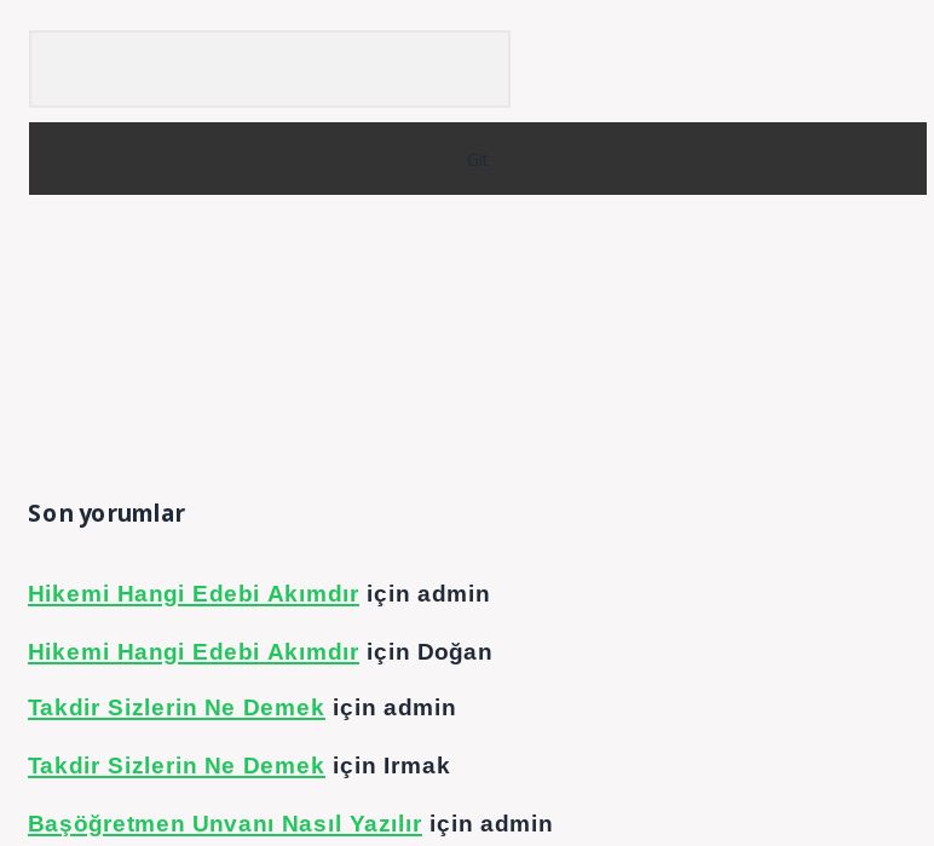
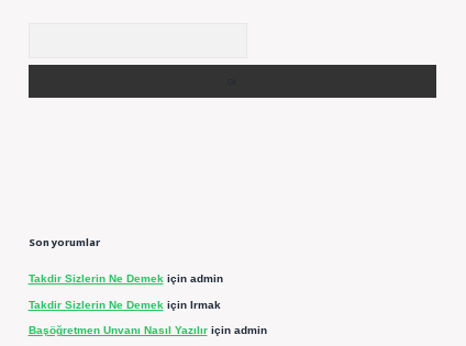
- Hikemi Hangi Edebi Akımdır için admin
- Hikemi Hangi Edebi Akımdır için Doğan
